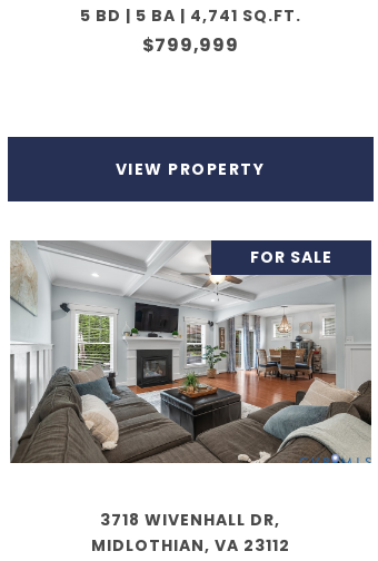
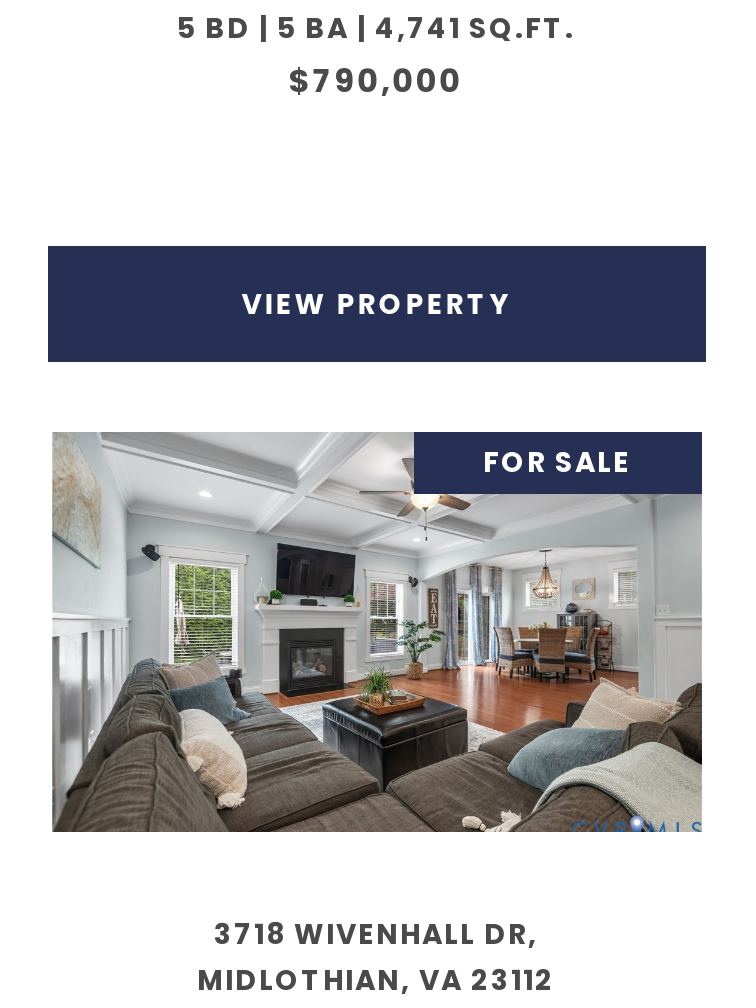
- $799,999
+ $790,000
